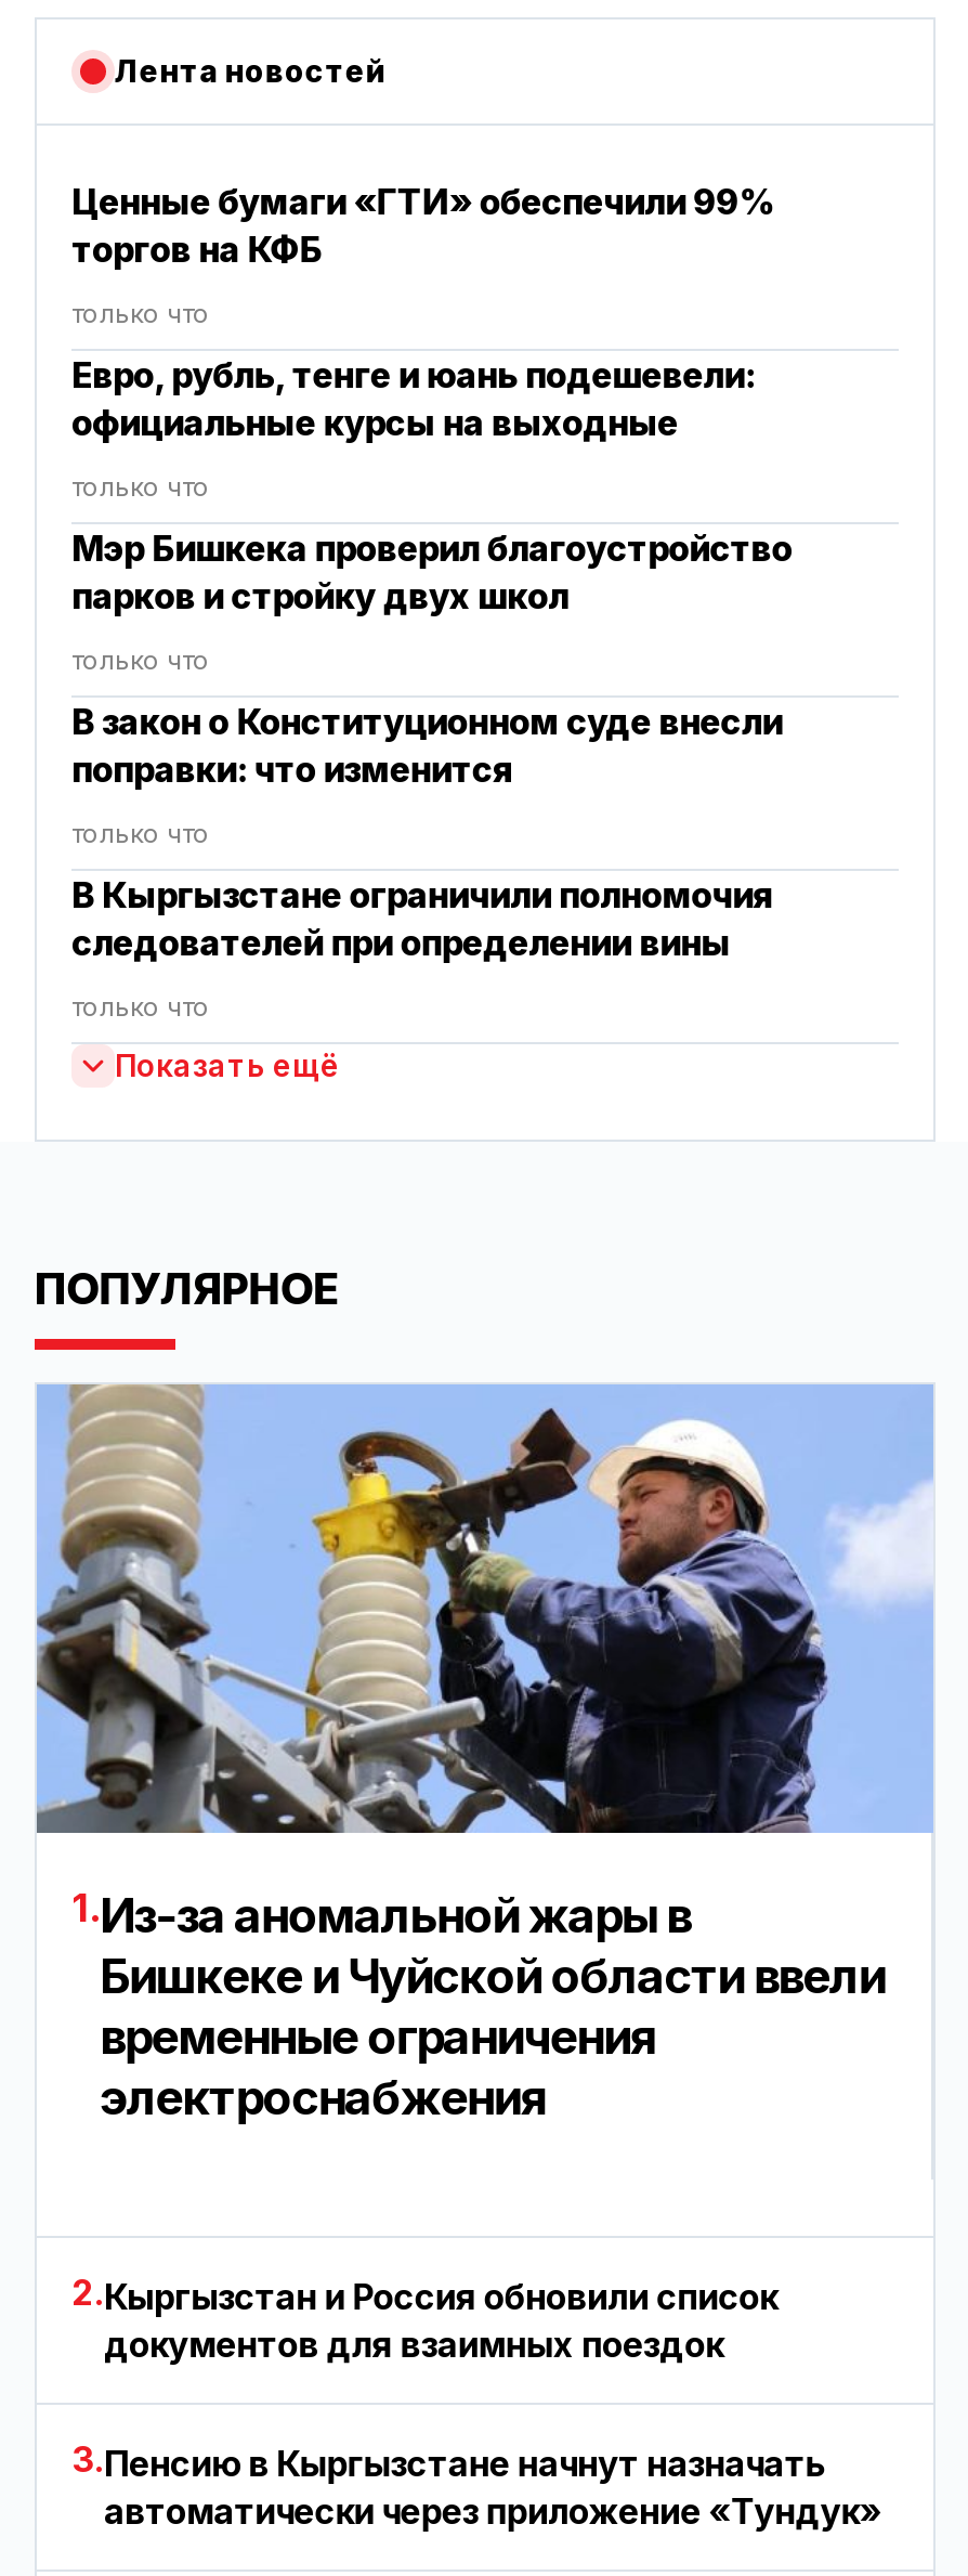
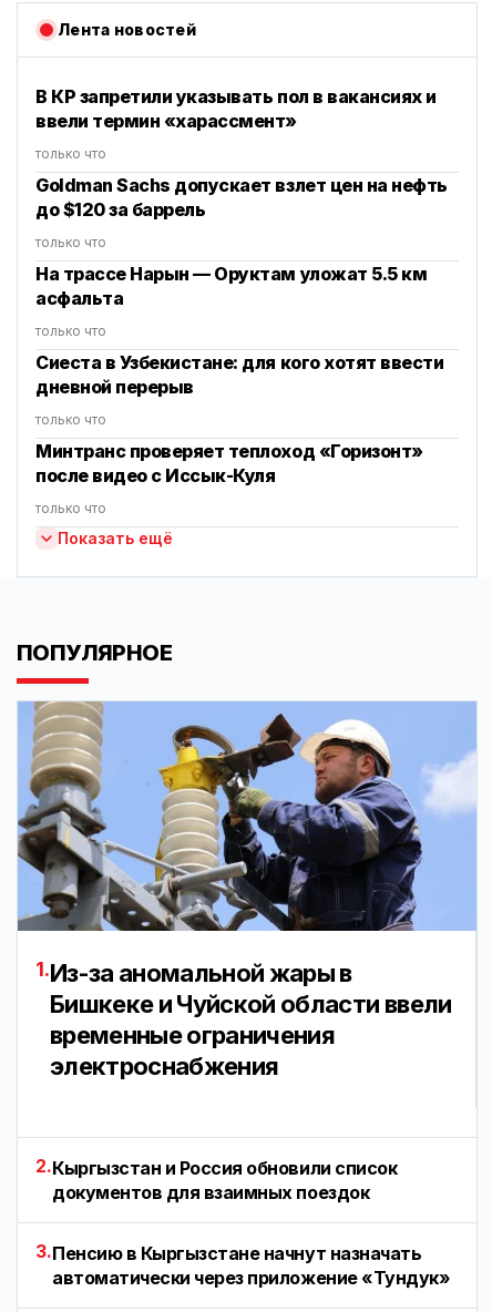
- Ценные бумаги «ГТИ» обеспечили 99%
- торгов на КФБ
+ В КР запретили указывать пол в вакансиях и
+ ввели термин «харассмент»

- Евро, рубль, тенге и юань подешевели:
- официальные курсы на выходные
+ Goldman Sachs допускает взлет цен на нефть
+ до $120 за баррель

- Мэр Бишкека проверил благоустройство
- парков и стройку двух школ
+ На трассе Нарын — Оруктам уложат 5.5 км
+ асфальта

- В закон о Конституционном суде внесли
- поправки: что изменится
+ Сиеста в Узбекистане: для кого хотят ввести
+ дневной перерыв

- В Кыргызстане ограничили полномочия
- следователей при определении вины
+ Минтранс проверяет теплоход «Горизонт»
+ после видео с Иссык-Куля
